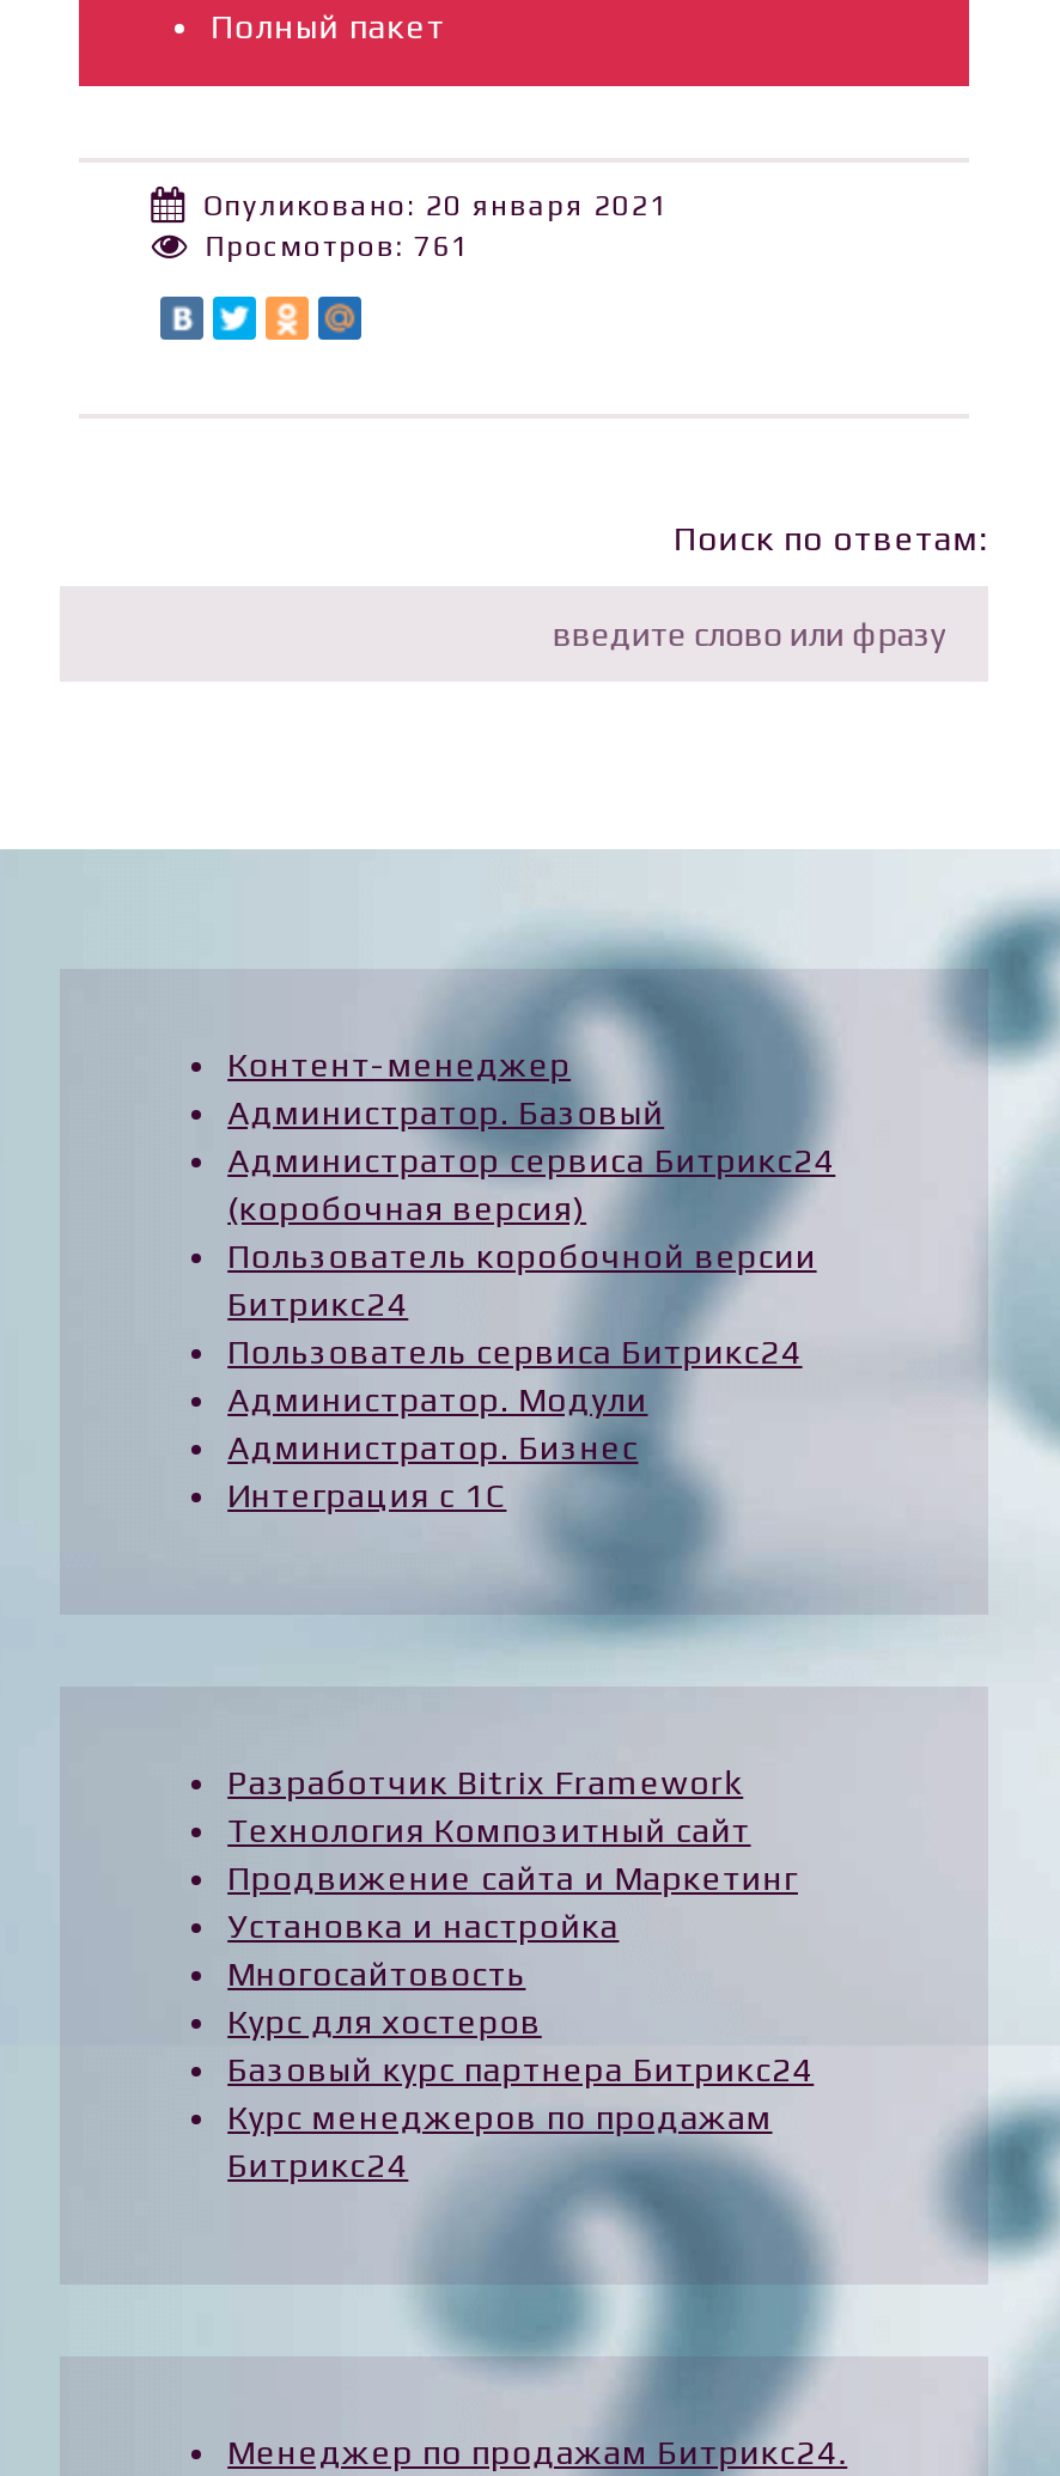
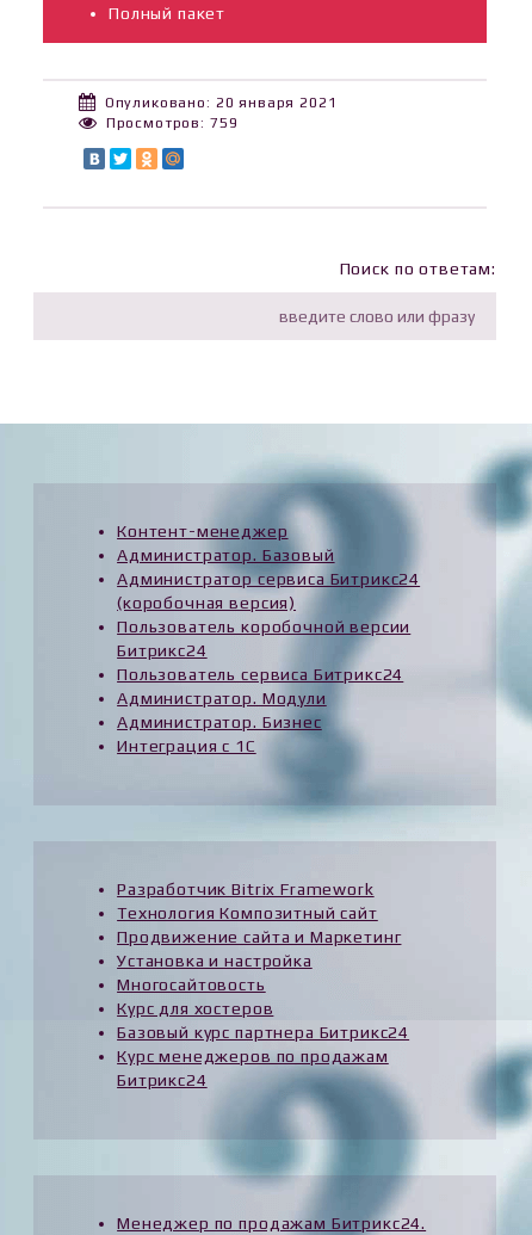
- Просмотров: 761
+ Просмотров: 759
